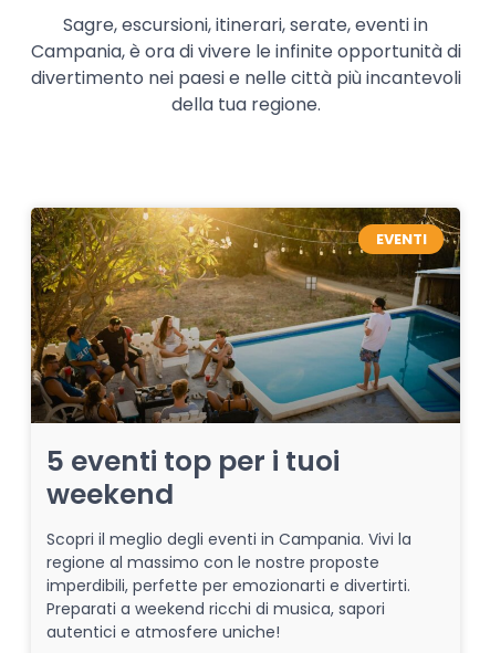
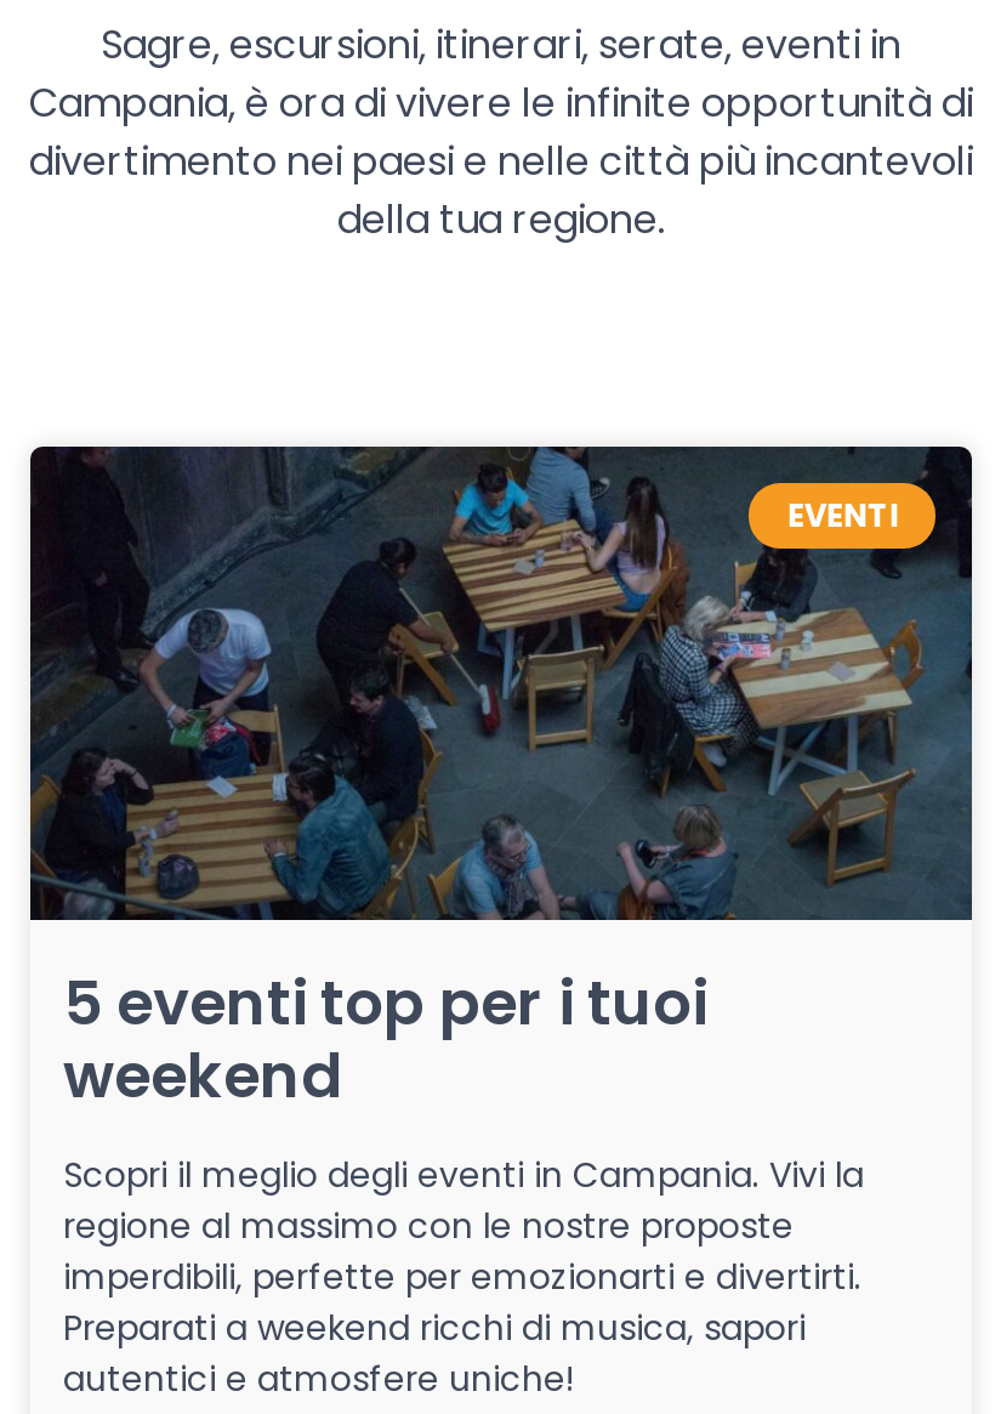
- [image]
+ [image]
